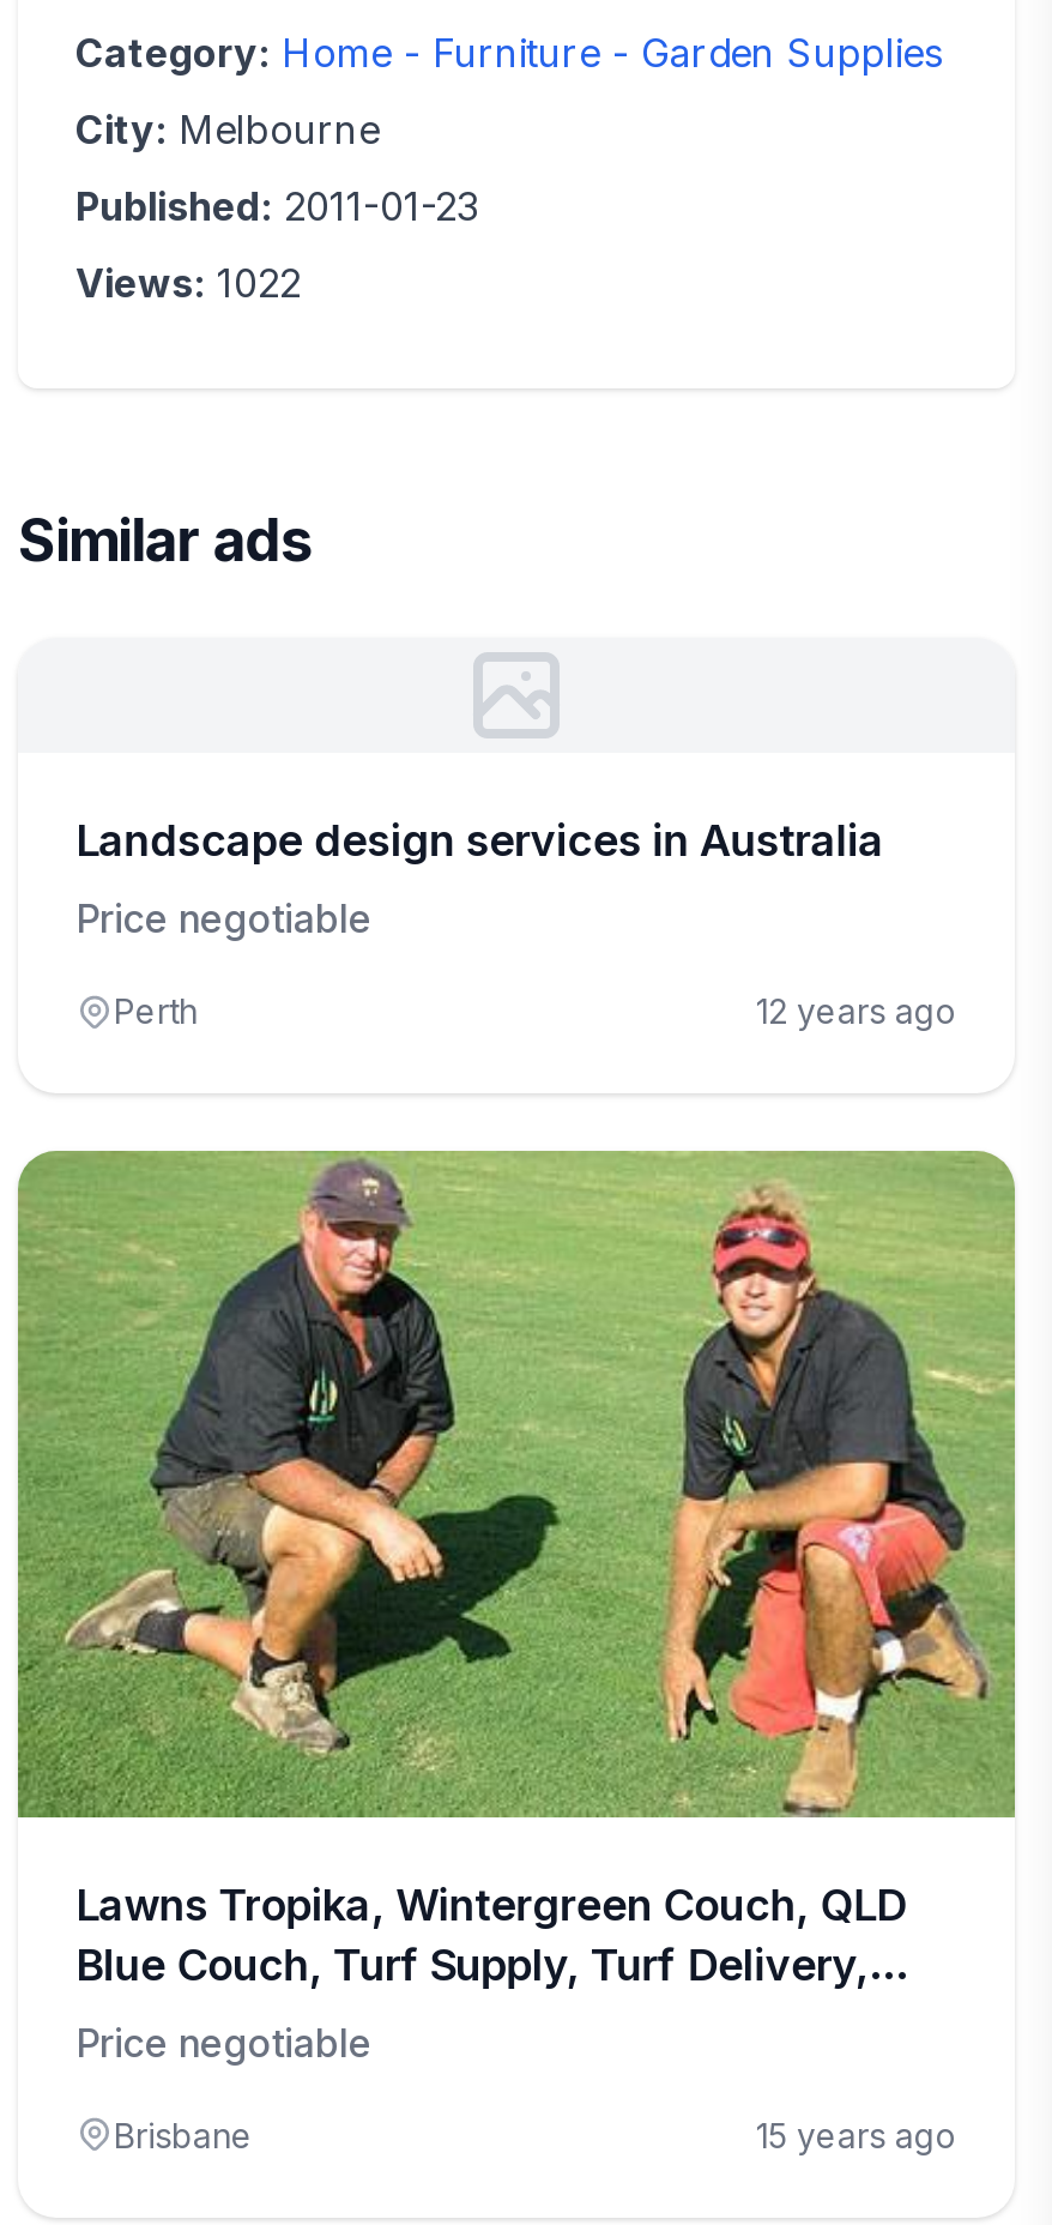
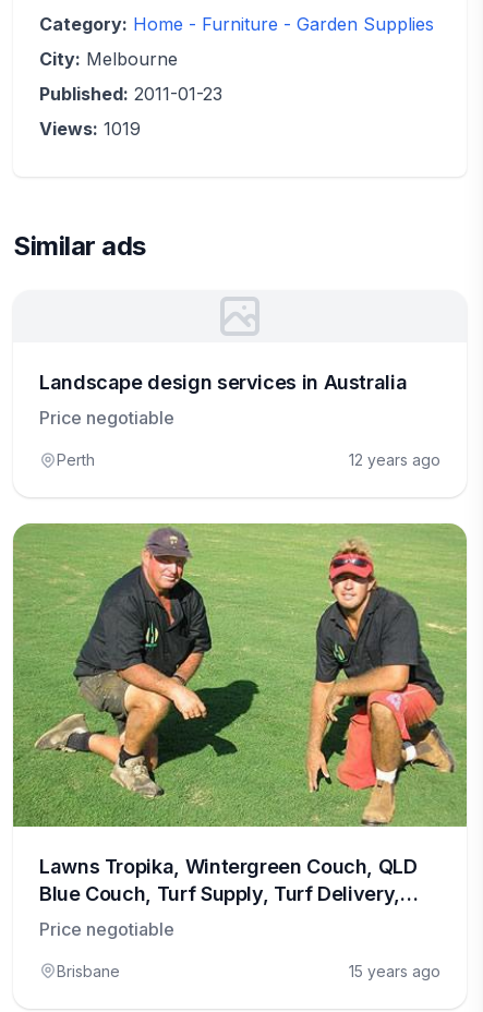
- Views: 1022
+ Views: 1019
